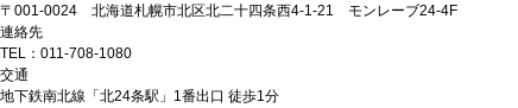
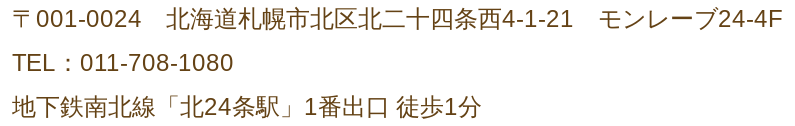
- 連絡先

- 交通
